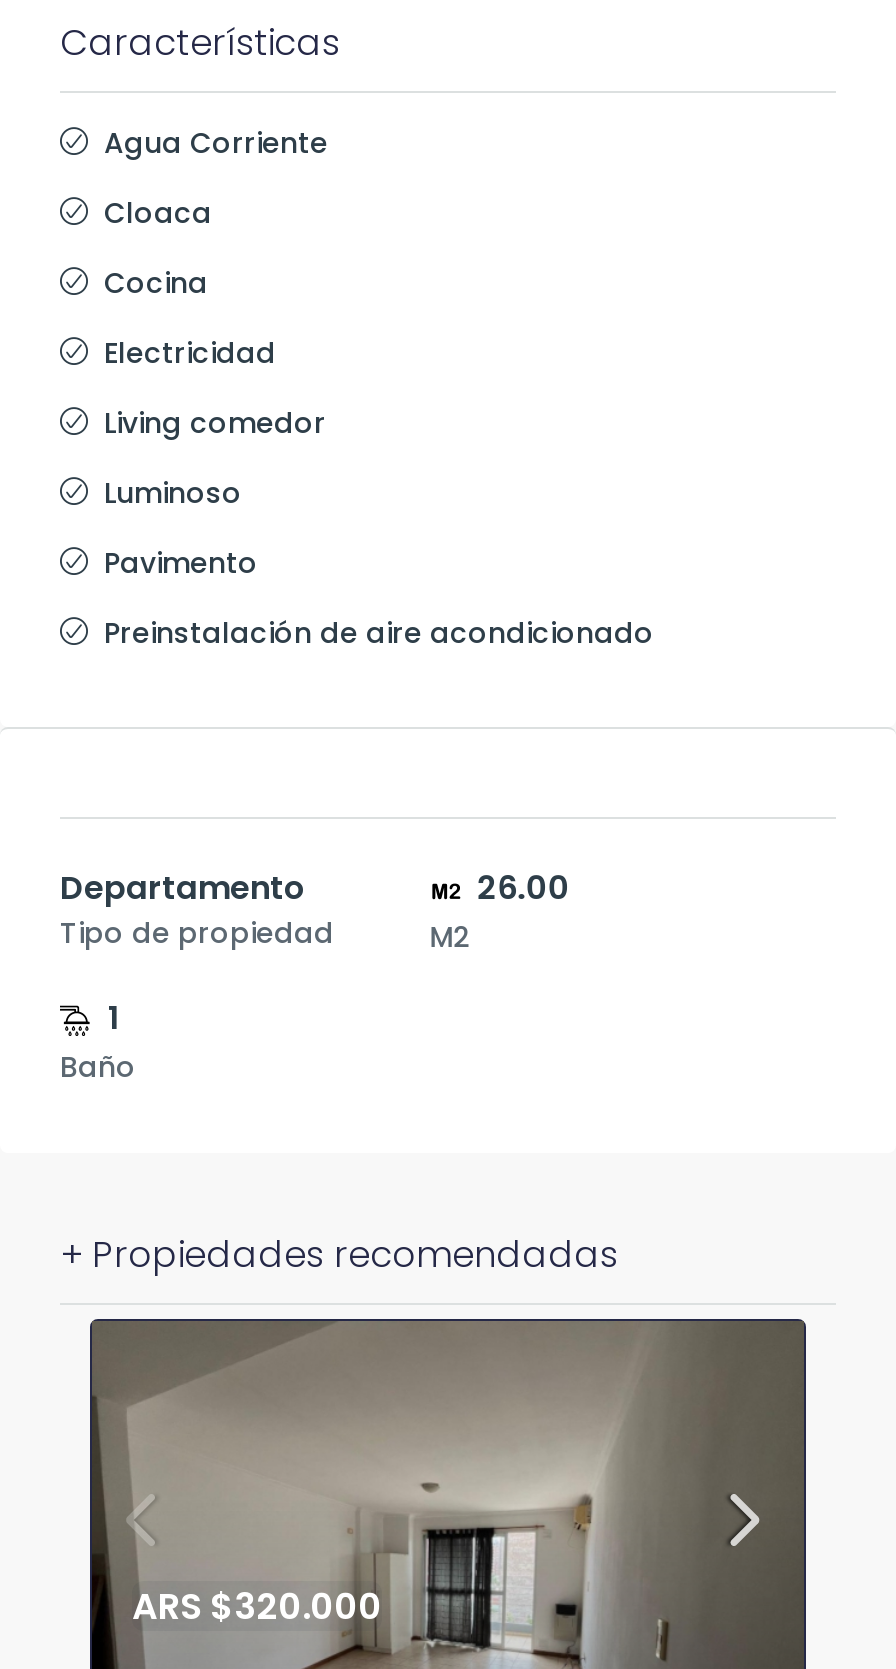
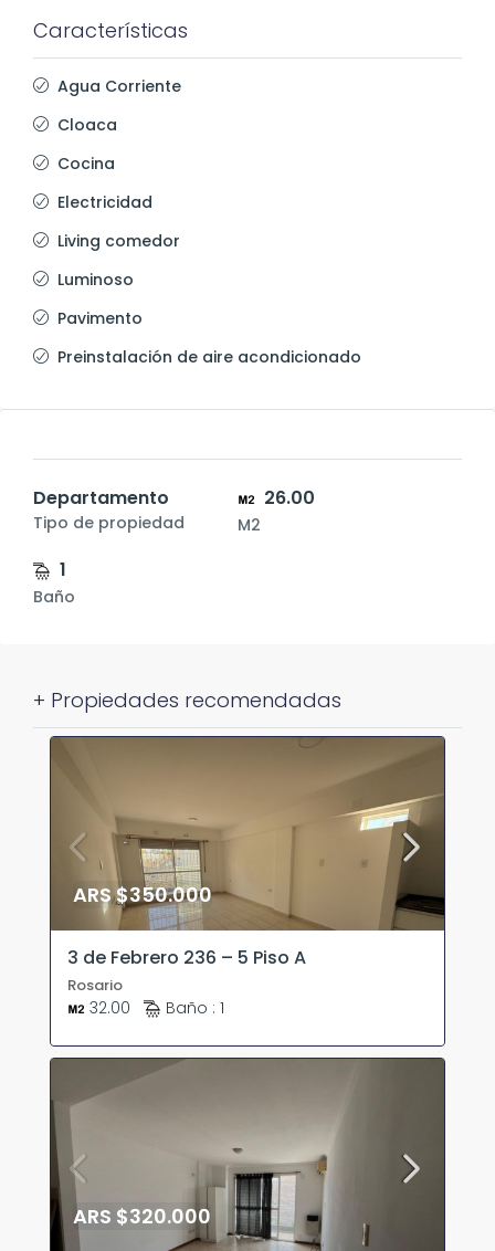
+ [image]
+ ARS $350.000
+ 3 de Febrero 236 – 5 Piso A
+ Rosario
+ 32.00
+ Baño : 1
